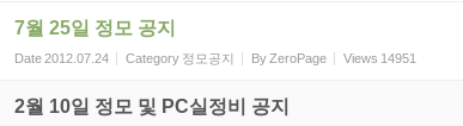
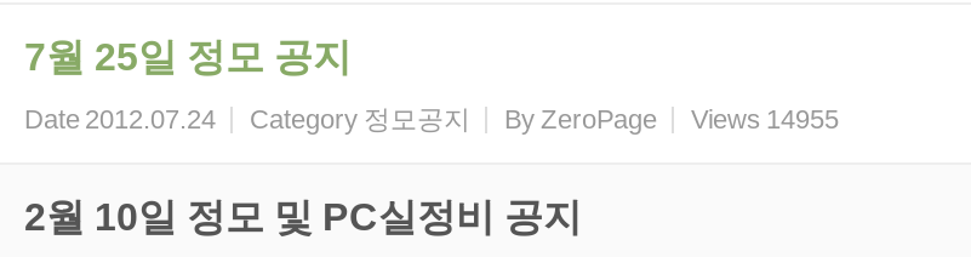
- Date 2012.07.24 Category 정모공지 By ZeroPage Views 14951
+ Date 2012.07.24 Category 정모공지 By ZeroPage Views 14955
